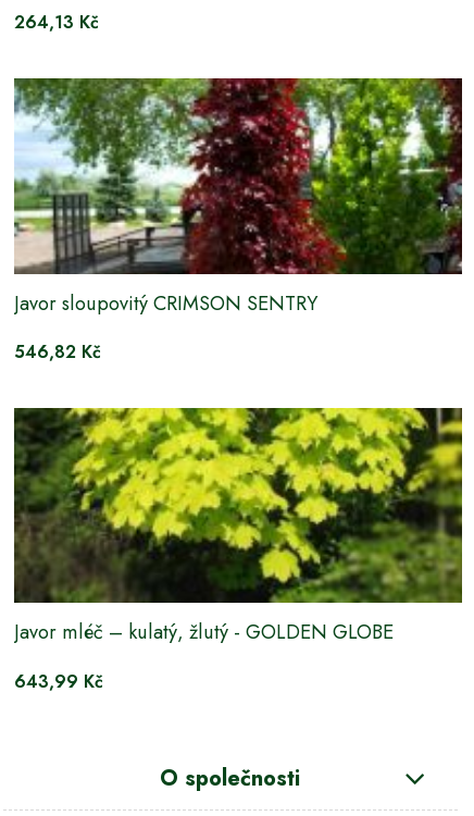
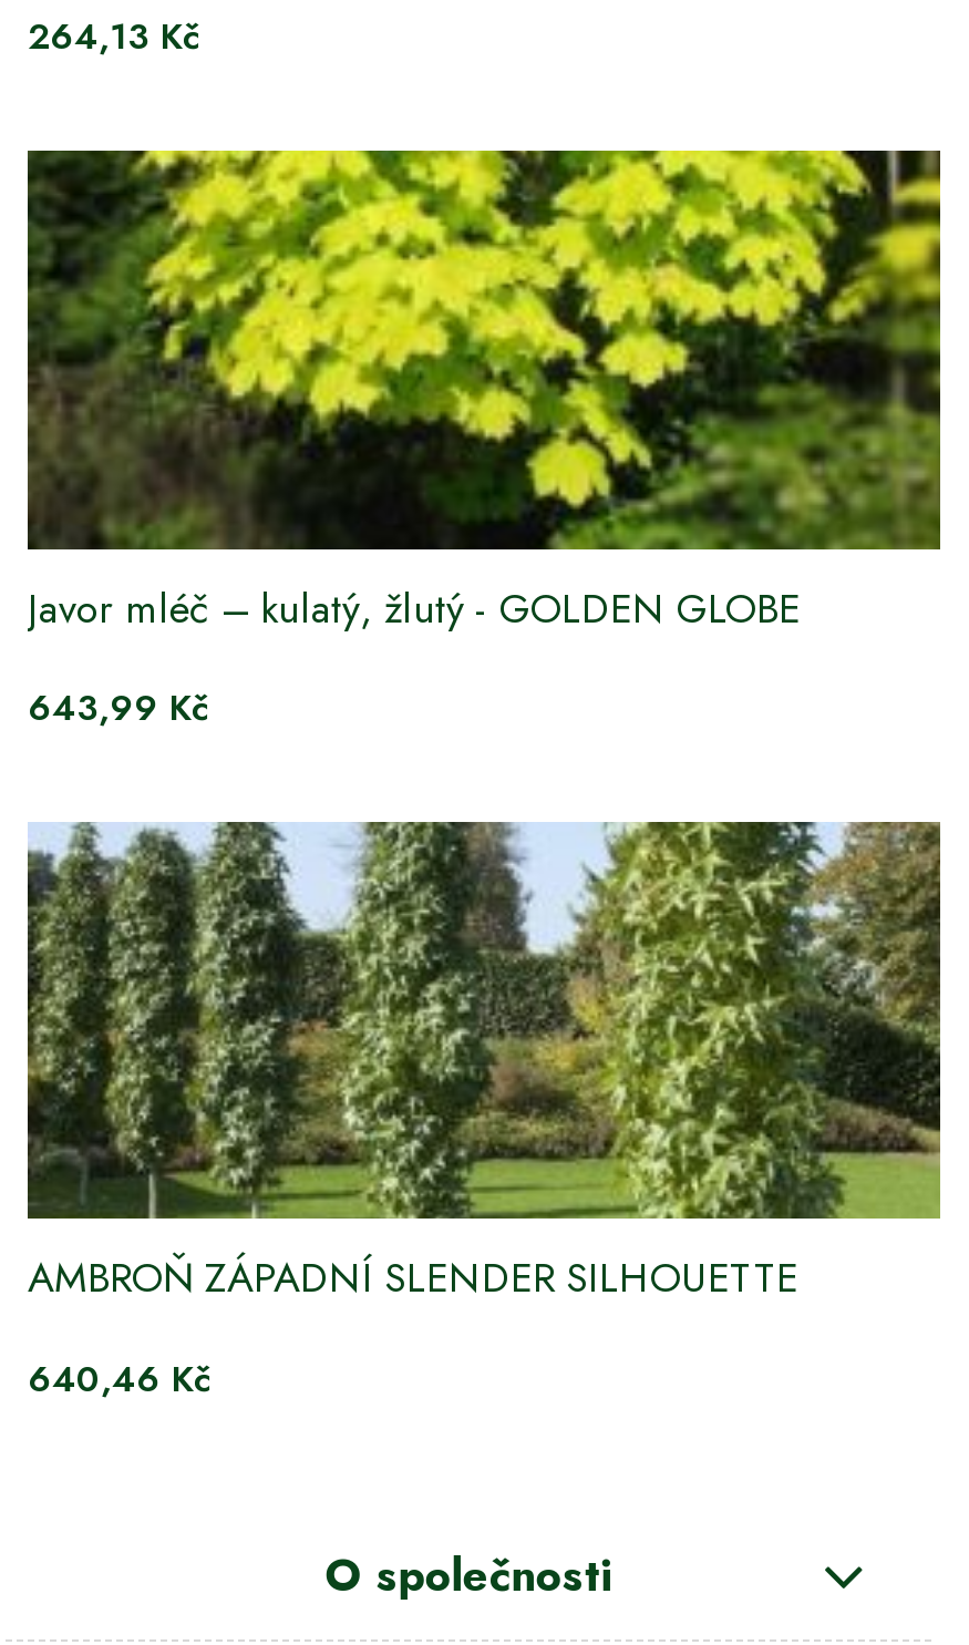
- [image]
- Javor sloupovitý CRIMSON SENTRY
- 546,82 Kč

moved up: [image] | Javor mléč – kulatý, žlutý - GOLDEN GLOBE | 643,99 Kč

+ [image]
+ AMBROŇ ZÁPADNÍ SLENDER SILHOUETTE
+ 640,46 Kč
